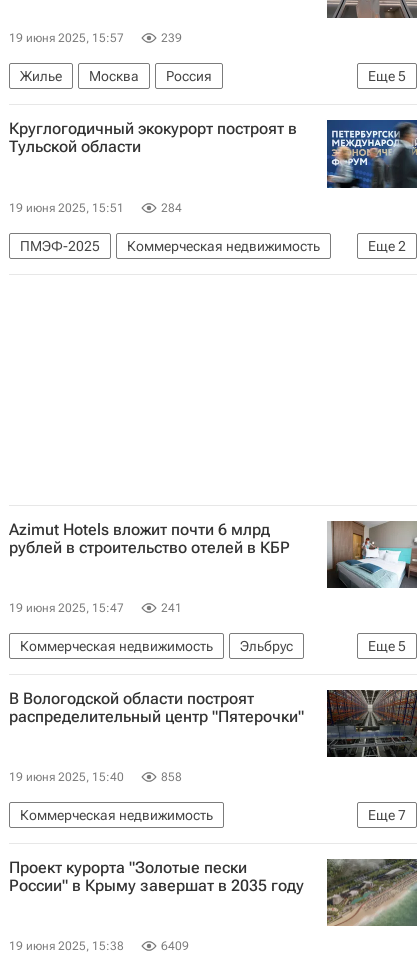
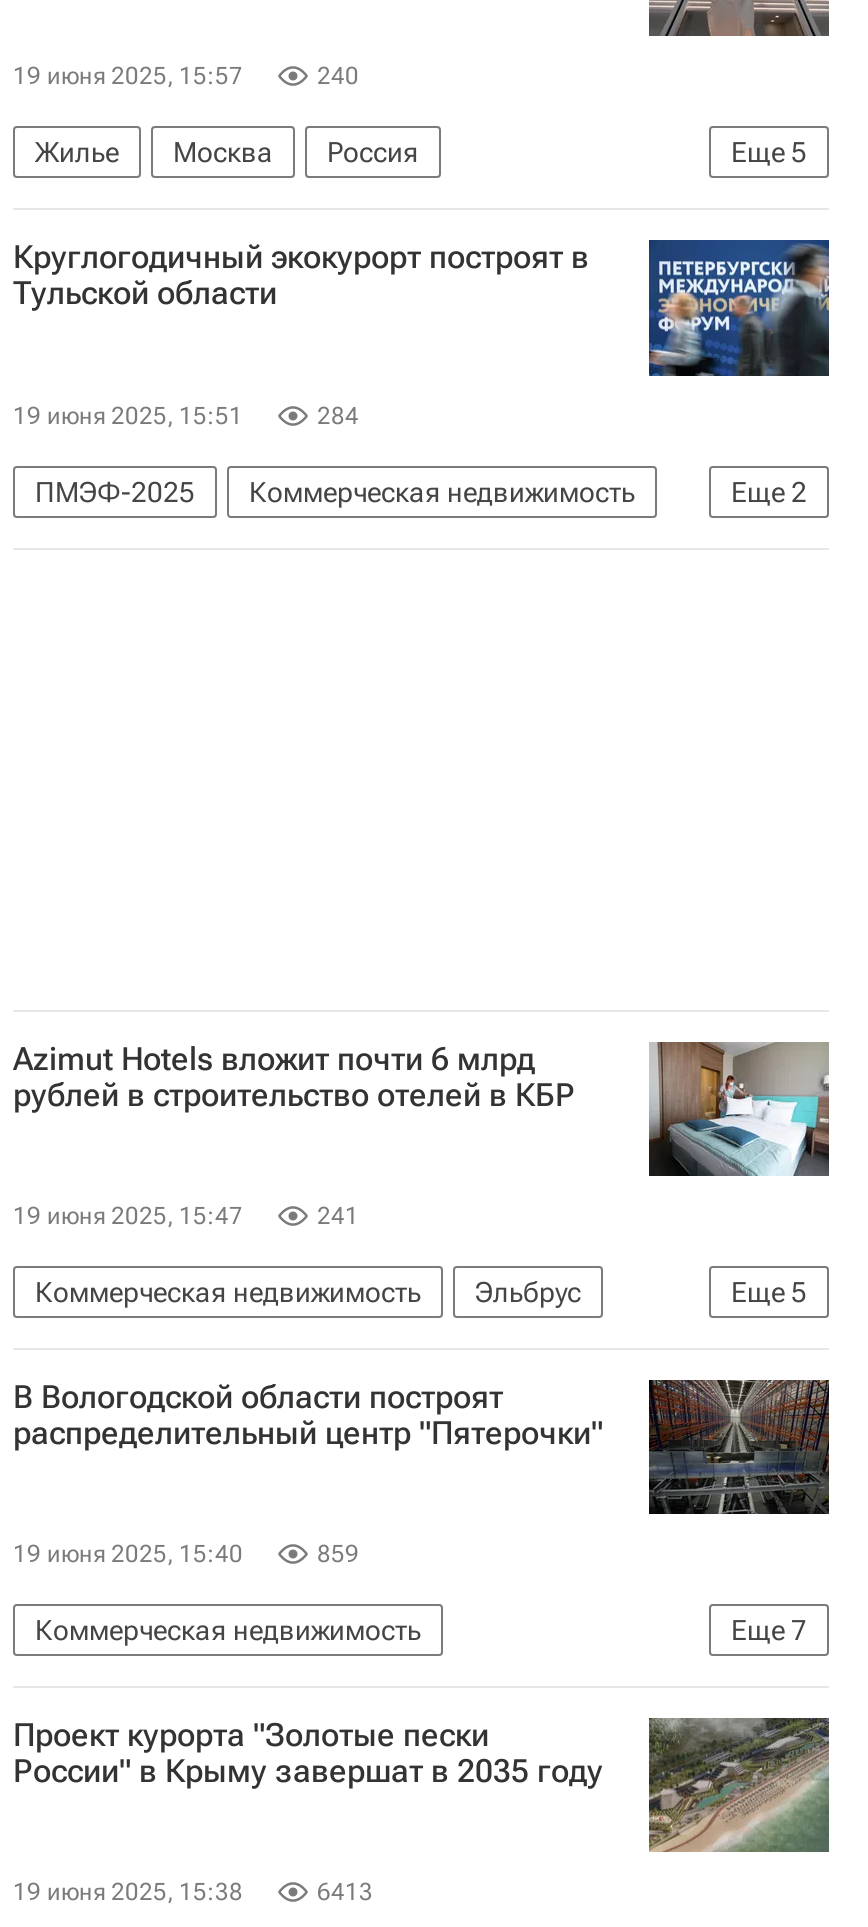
- 239
+ 240

- 858
+ 859

- 6409
+ 6413
